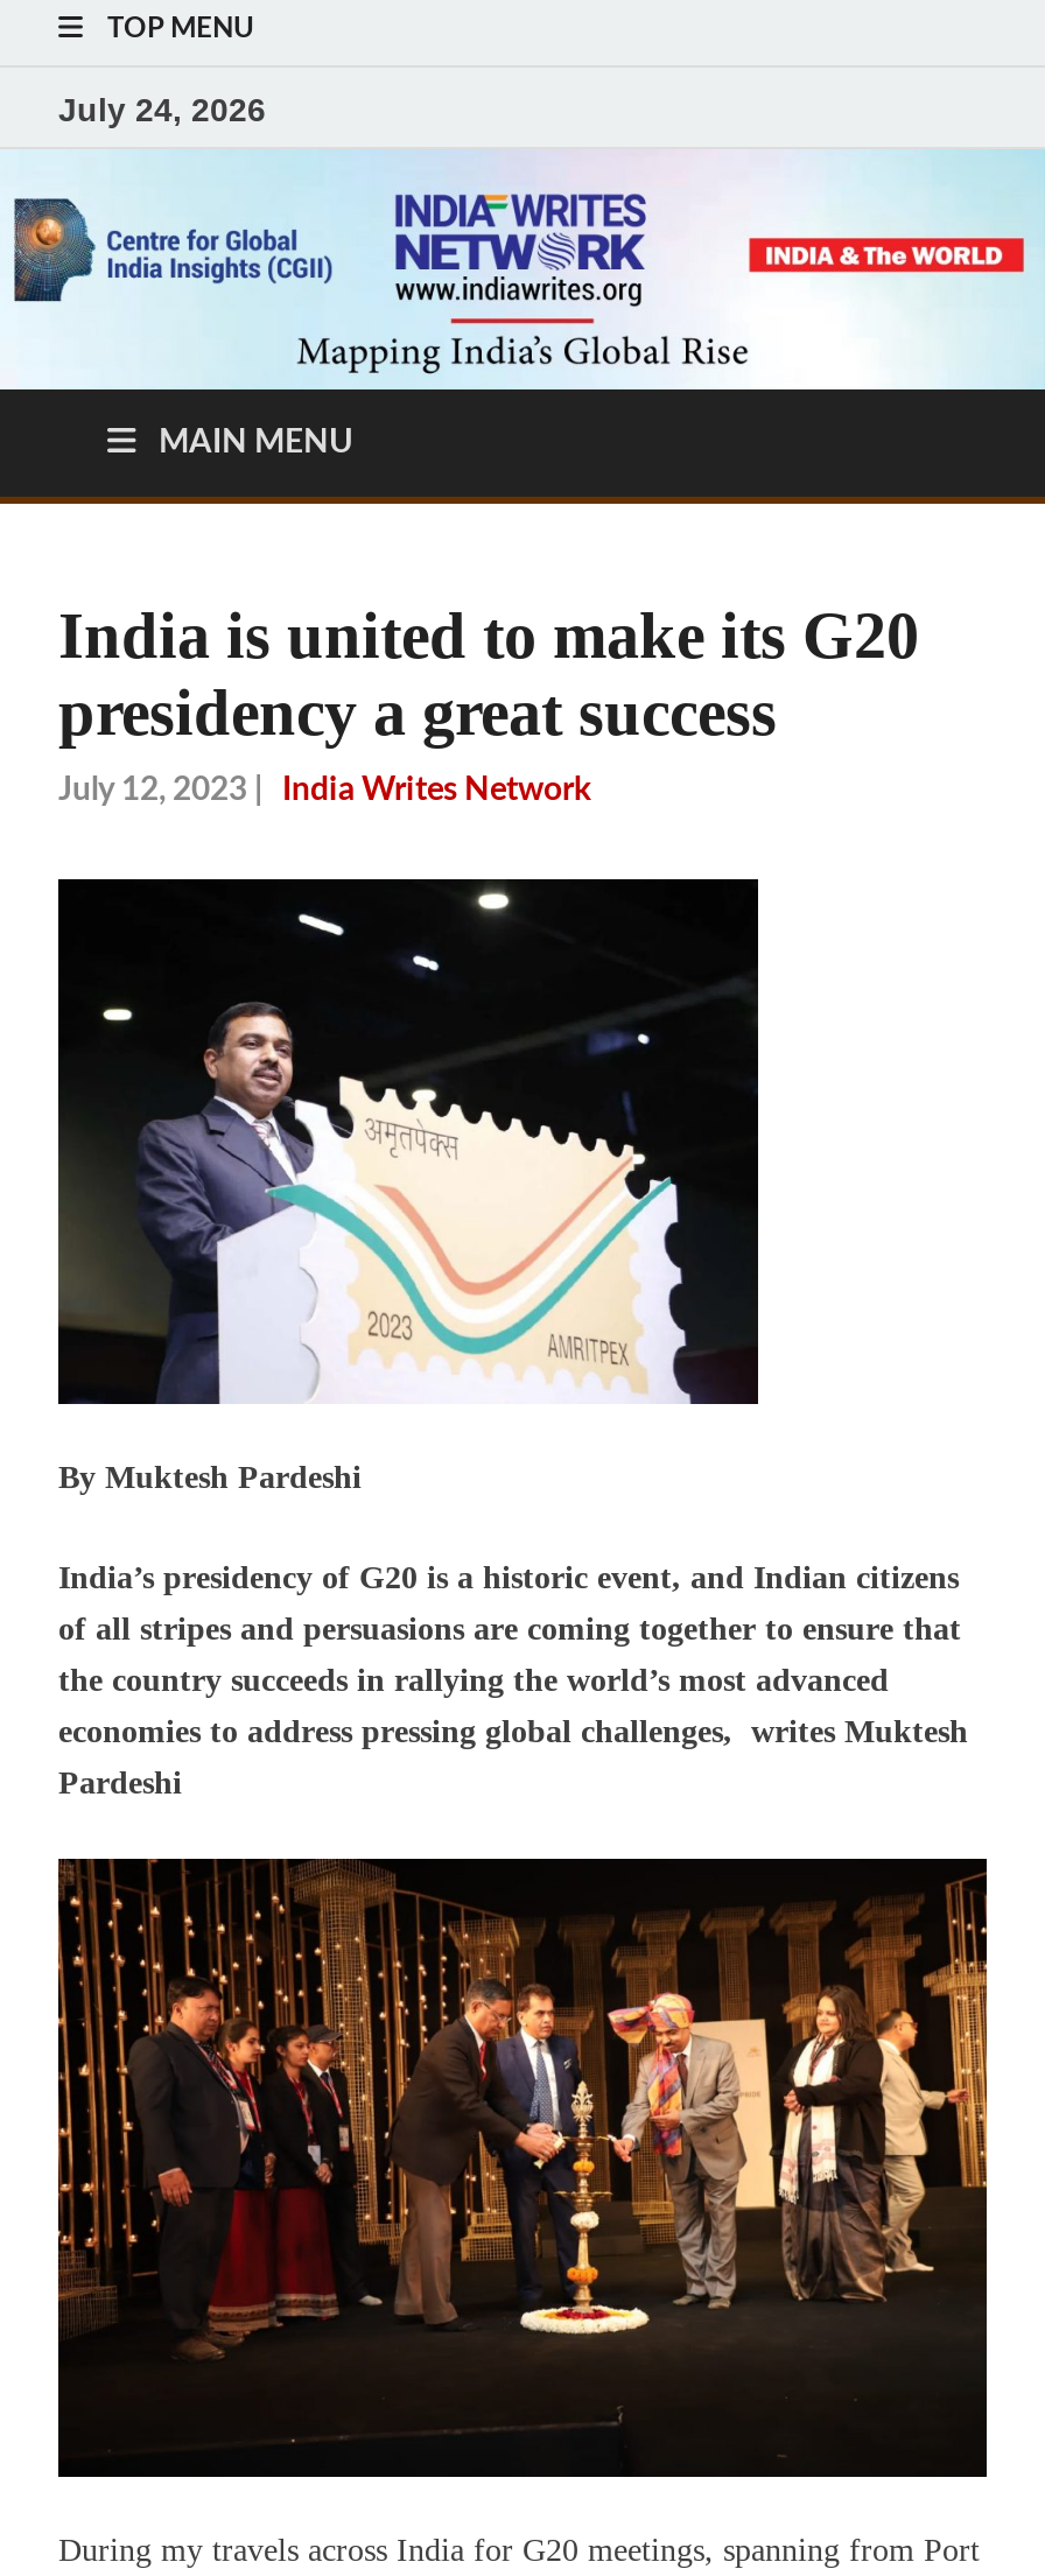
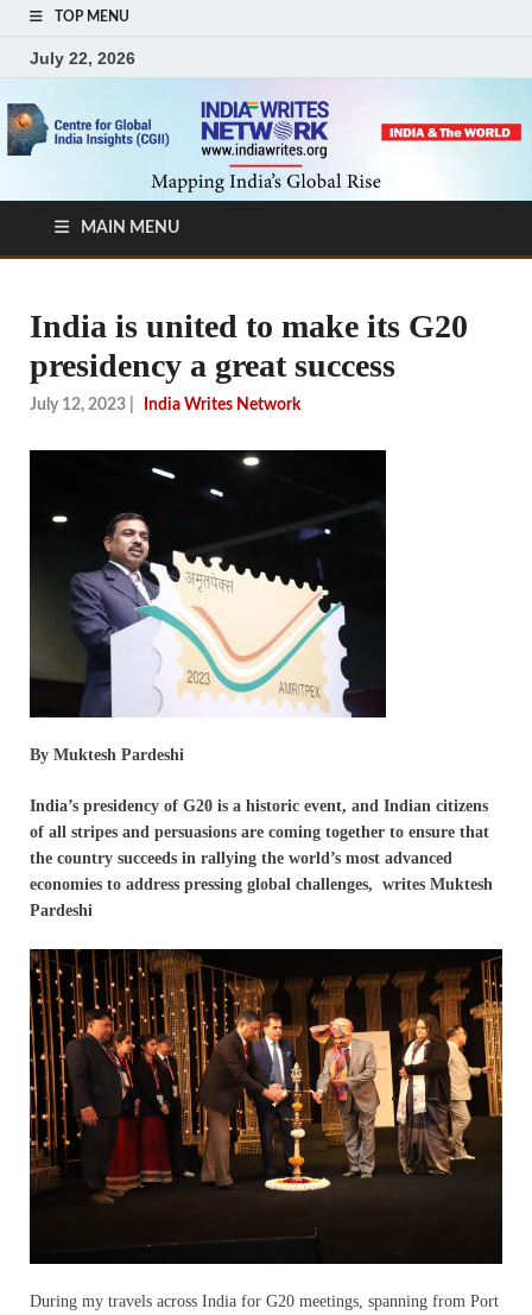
- July 24, 2026
+ July 22, 2026
